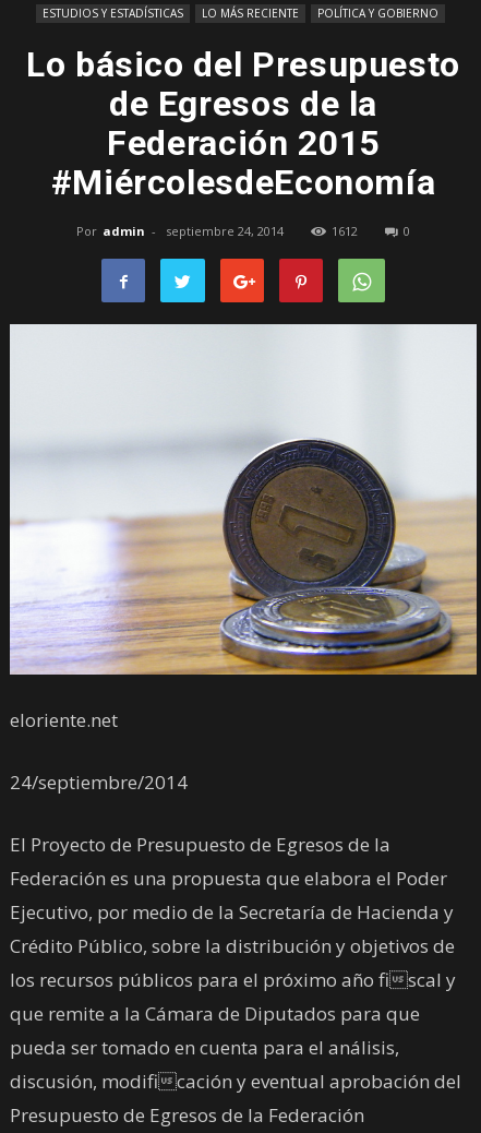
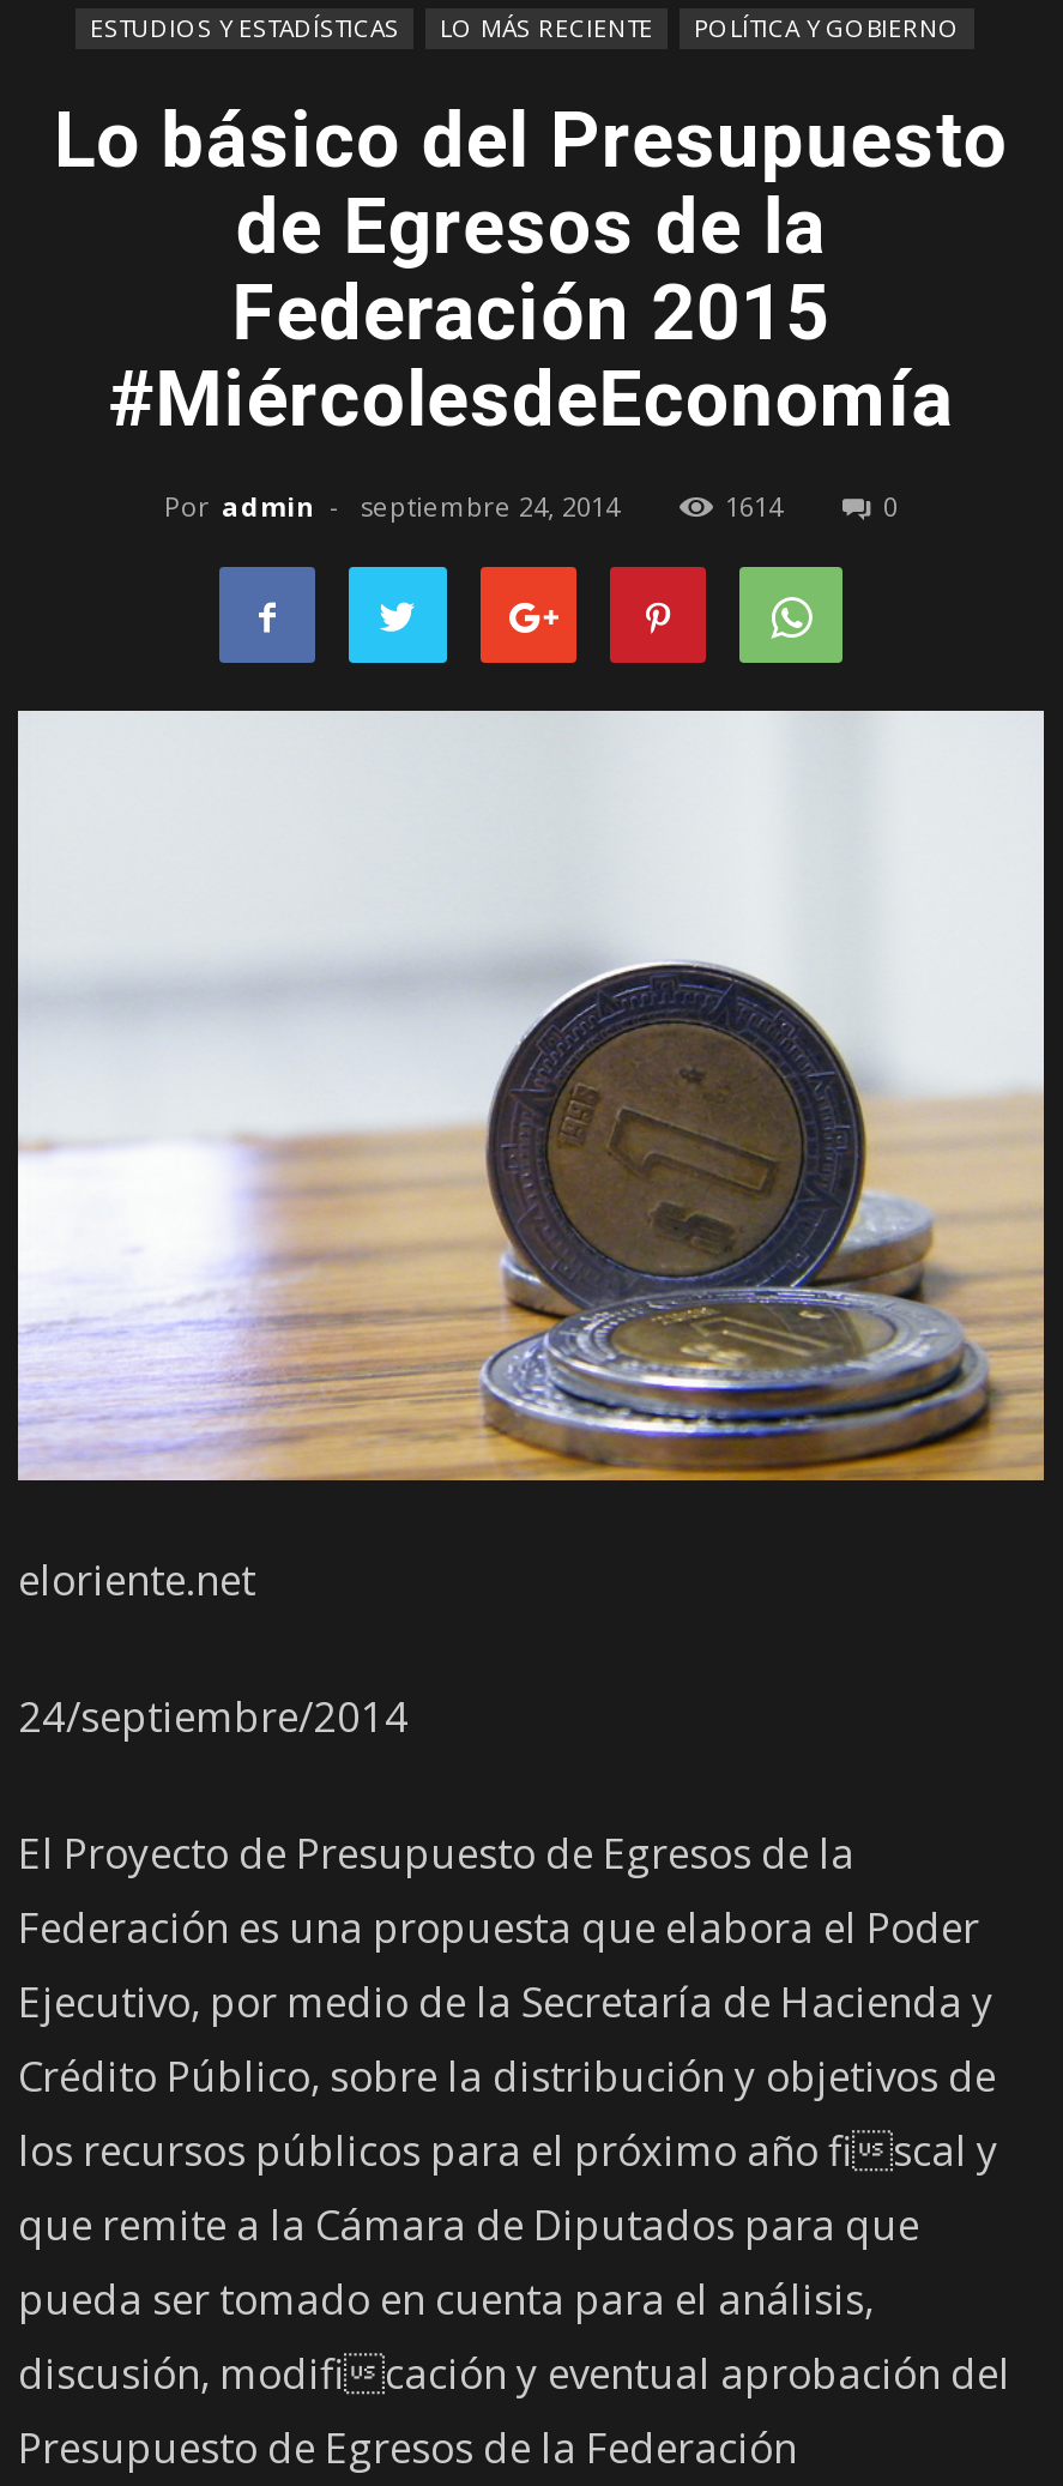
- 1612
+ 1614
